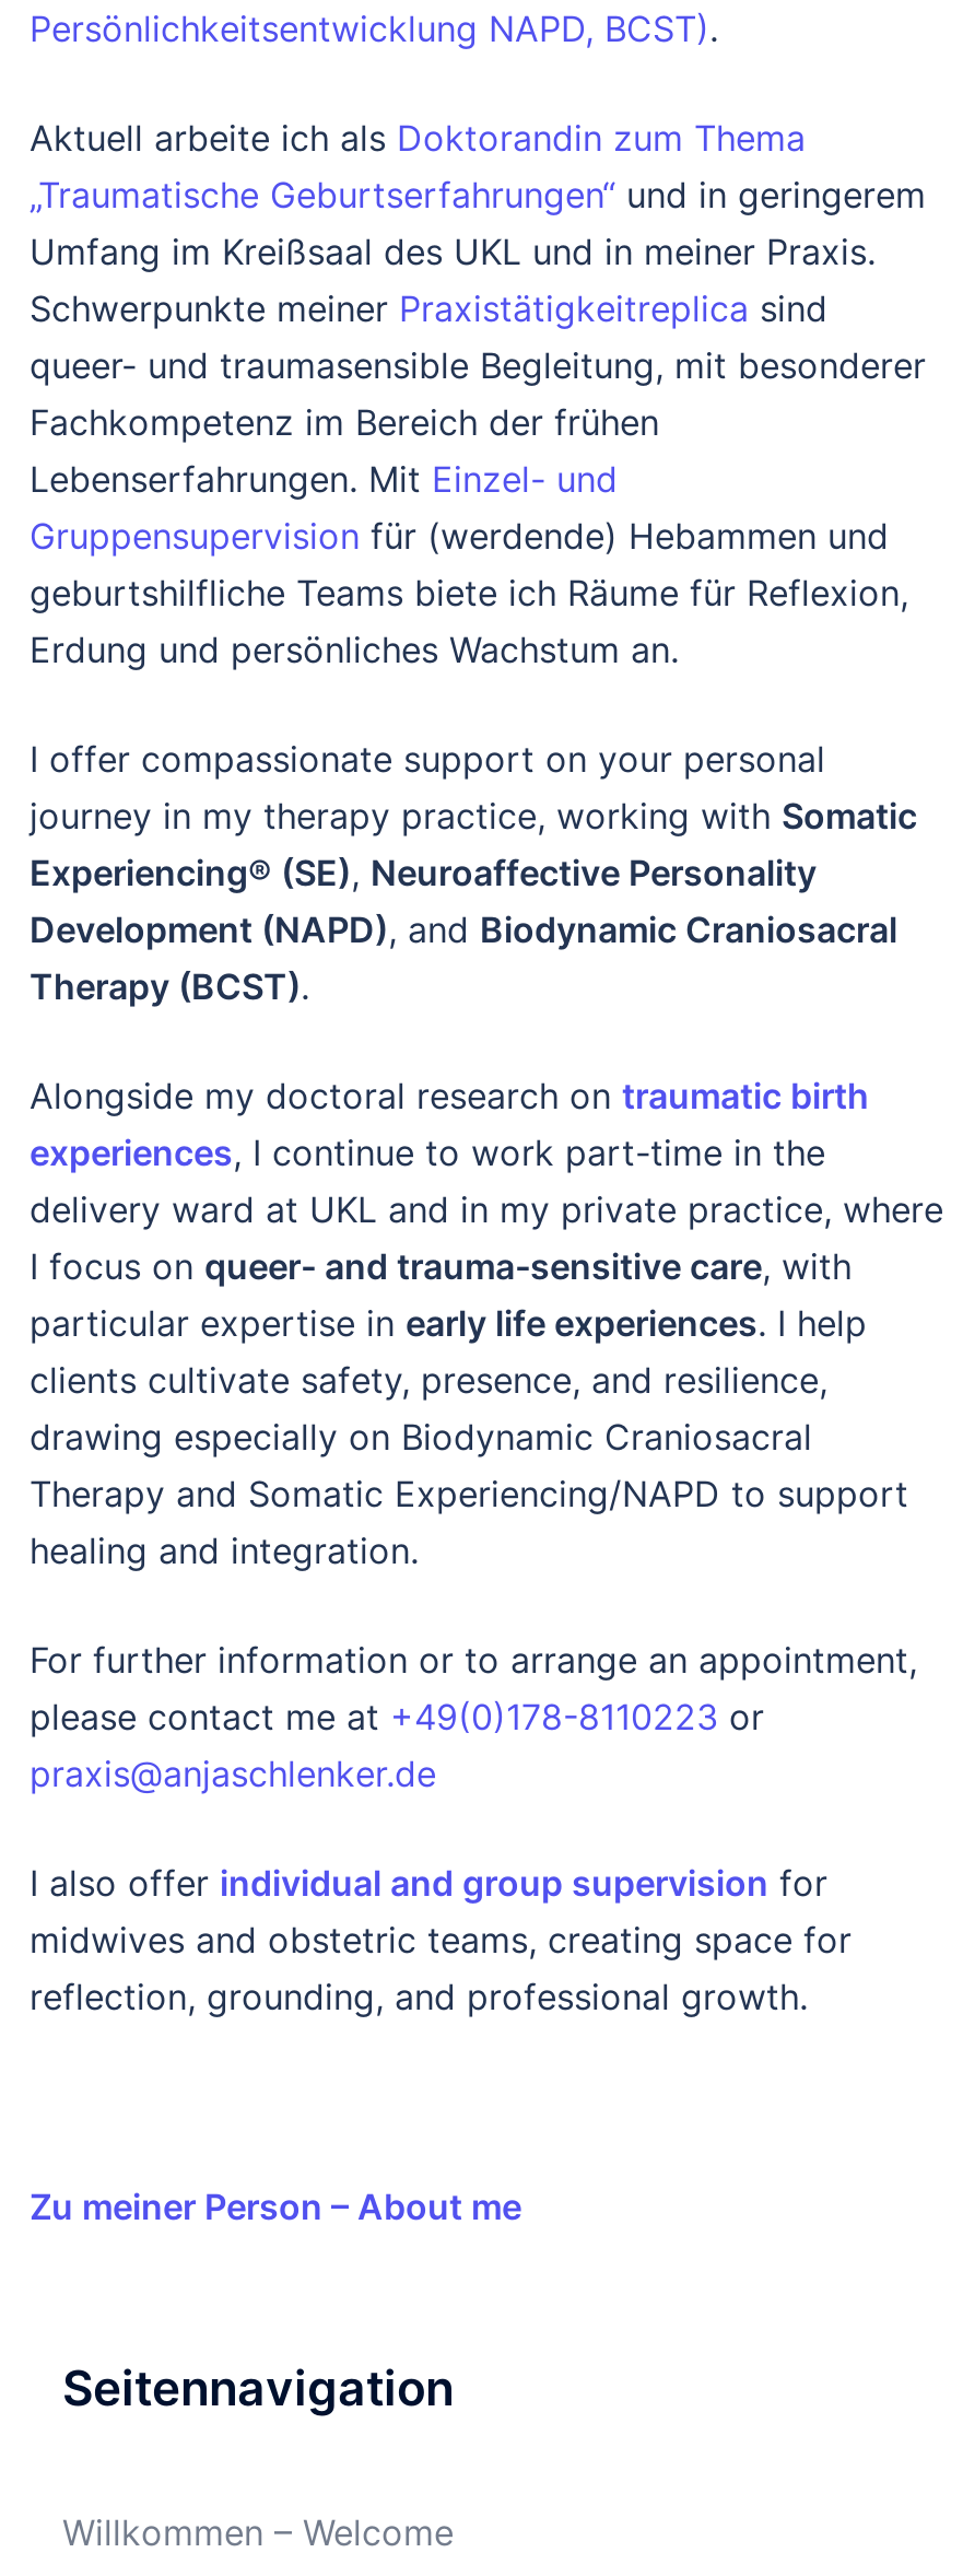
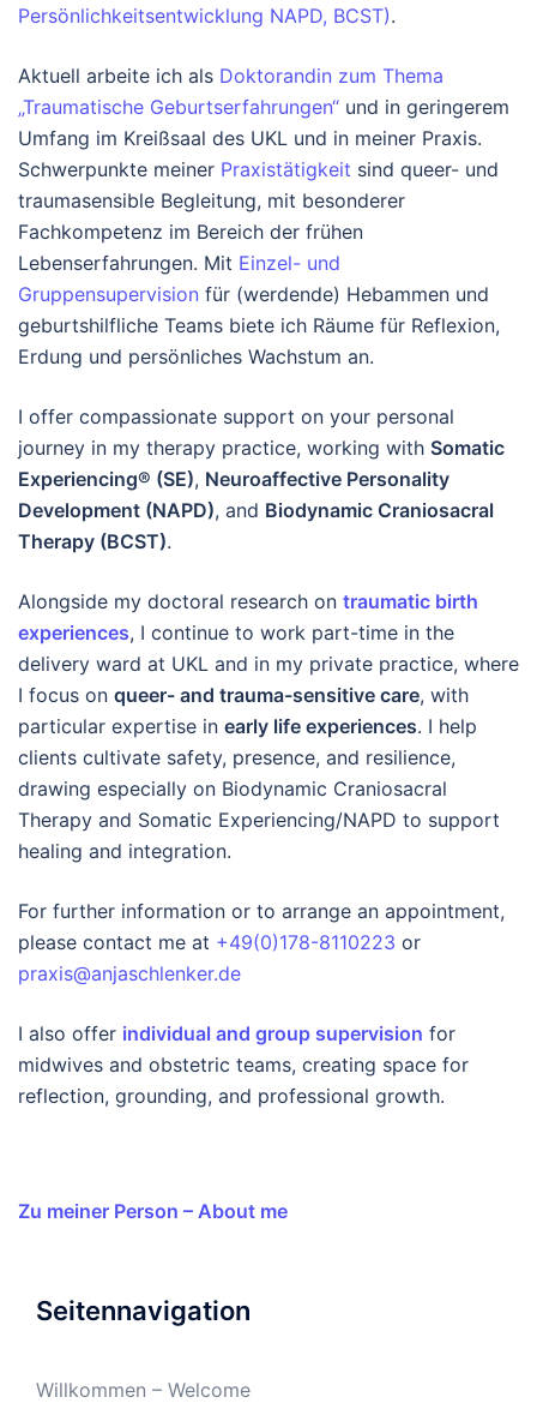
- Schwerpunkte meiner Praxistätigkeitreplica sind
- queer- und traumasensible Begleitung, mit besonderer
+ Schwerpunkte meiner Praxistätigkeit sind queer- und
+ traumasensible Begleitung, mit besonderer
